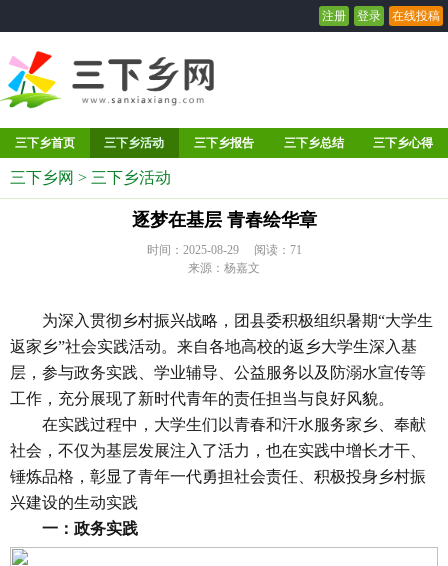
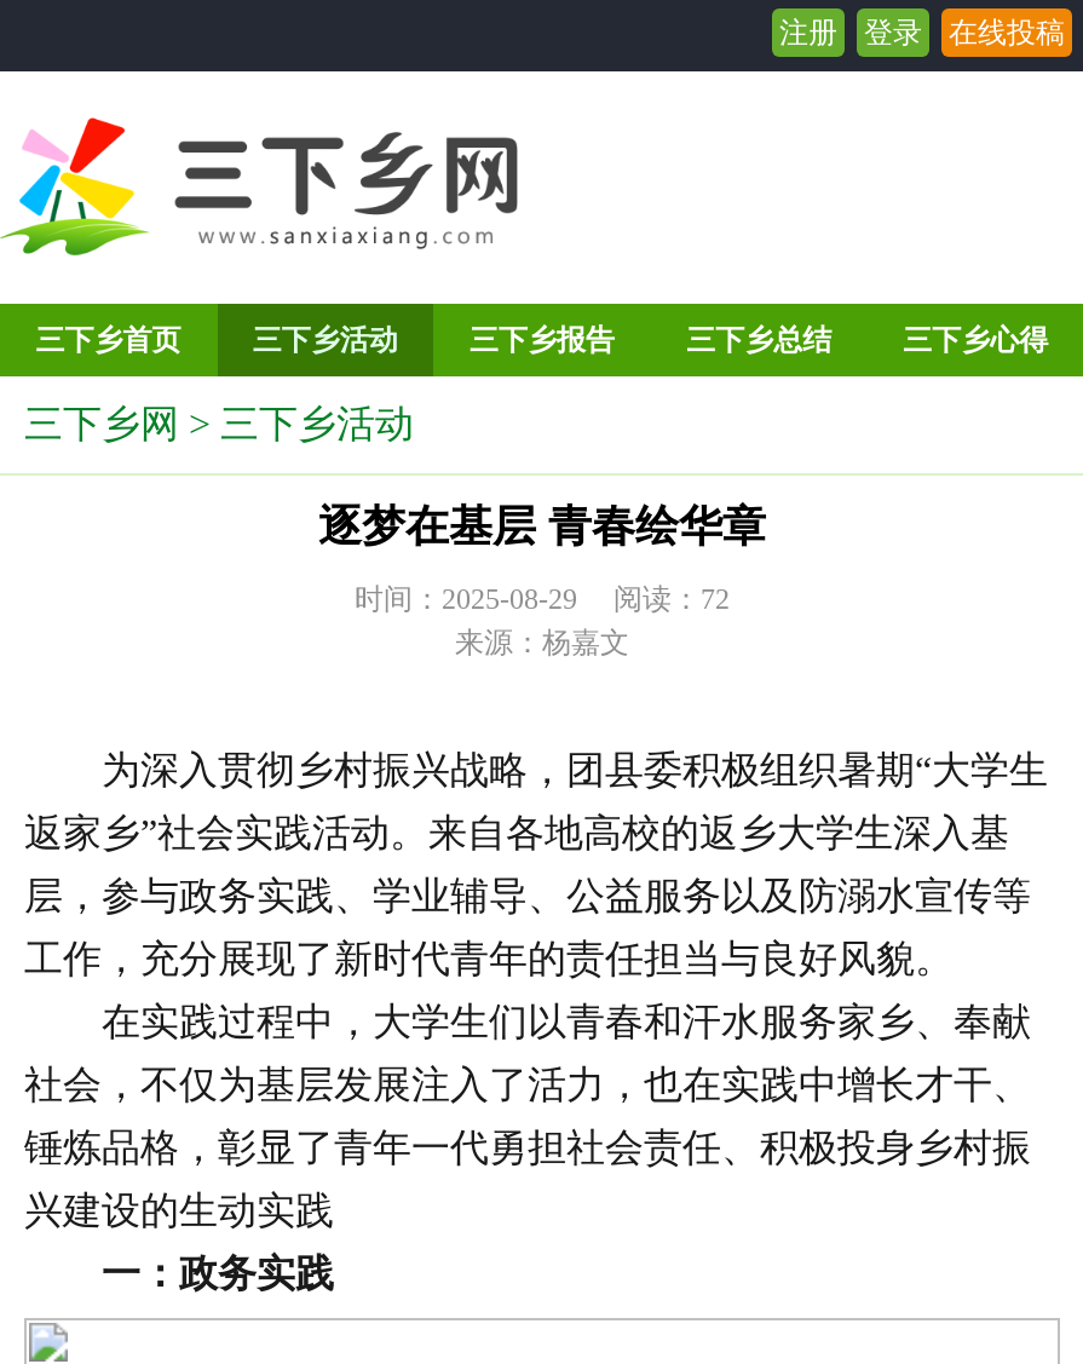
- 时间：2025-08-29 阅读：71
+ 时间：2025-08-29 阅读：72
